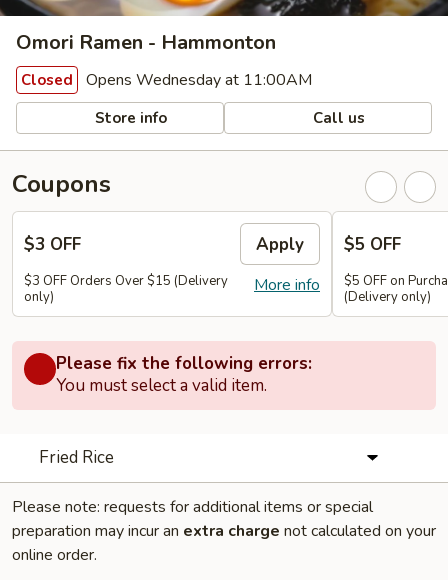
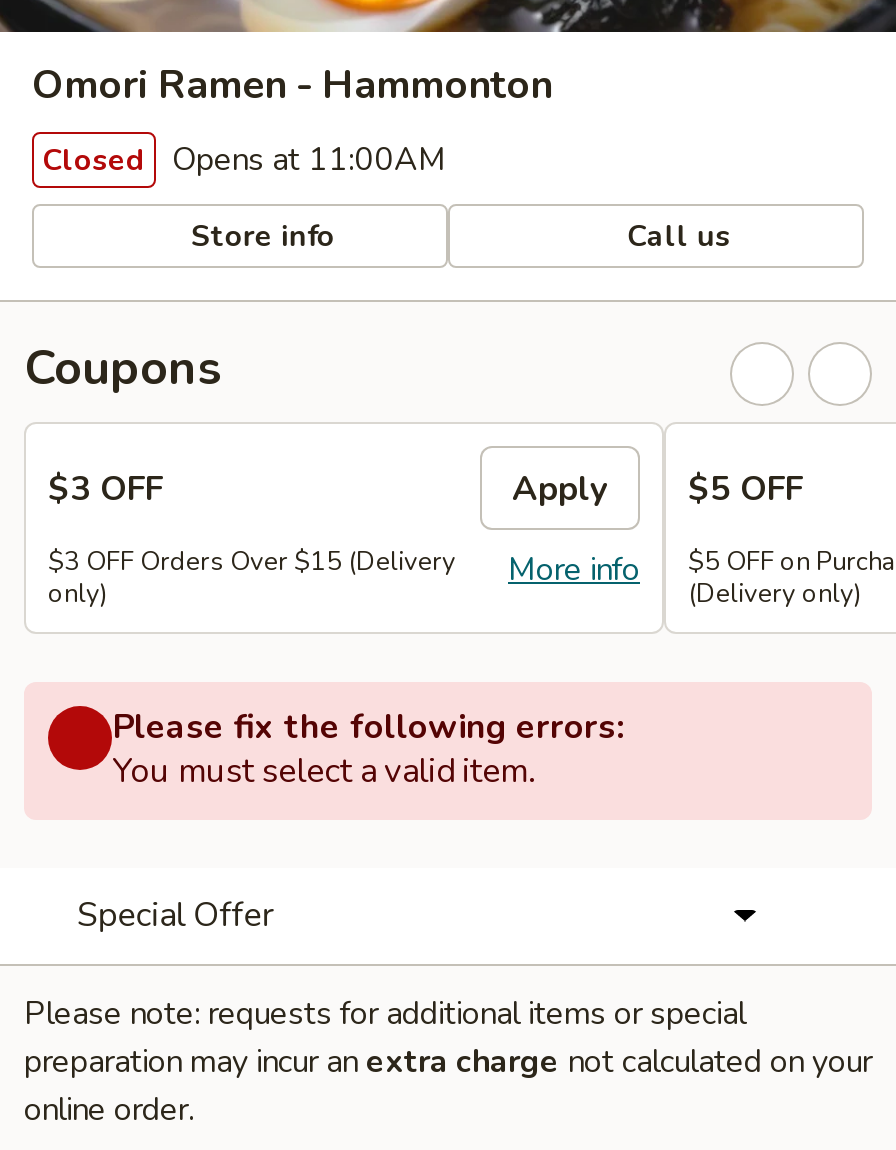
- Closed Opens Wednesday at 11:00AM
+ Closed Opens at 11:00AM

- Fried Rice
+ Special Offer
